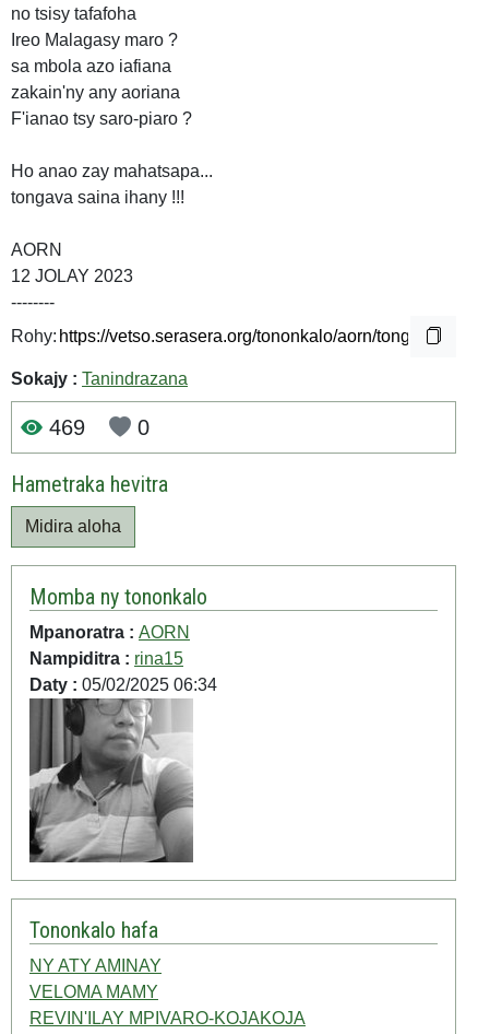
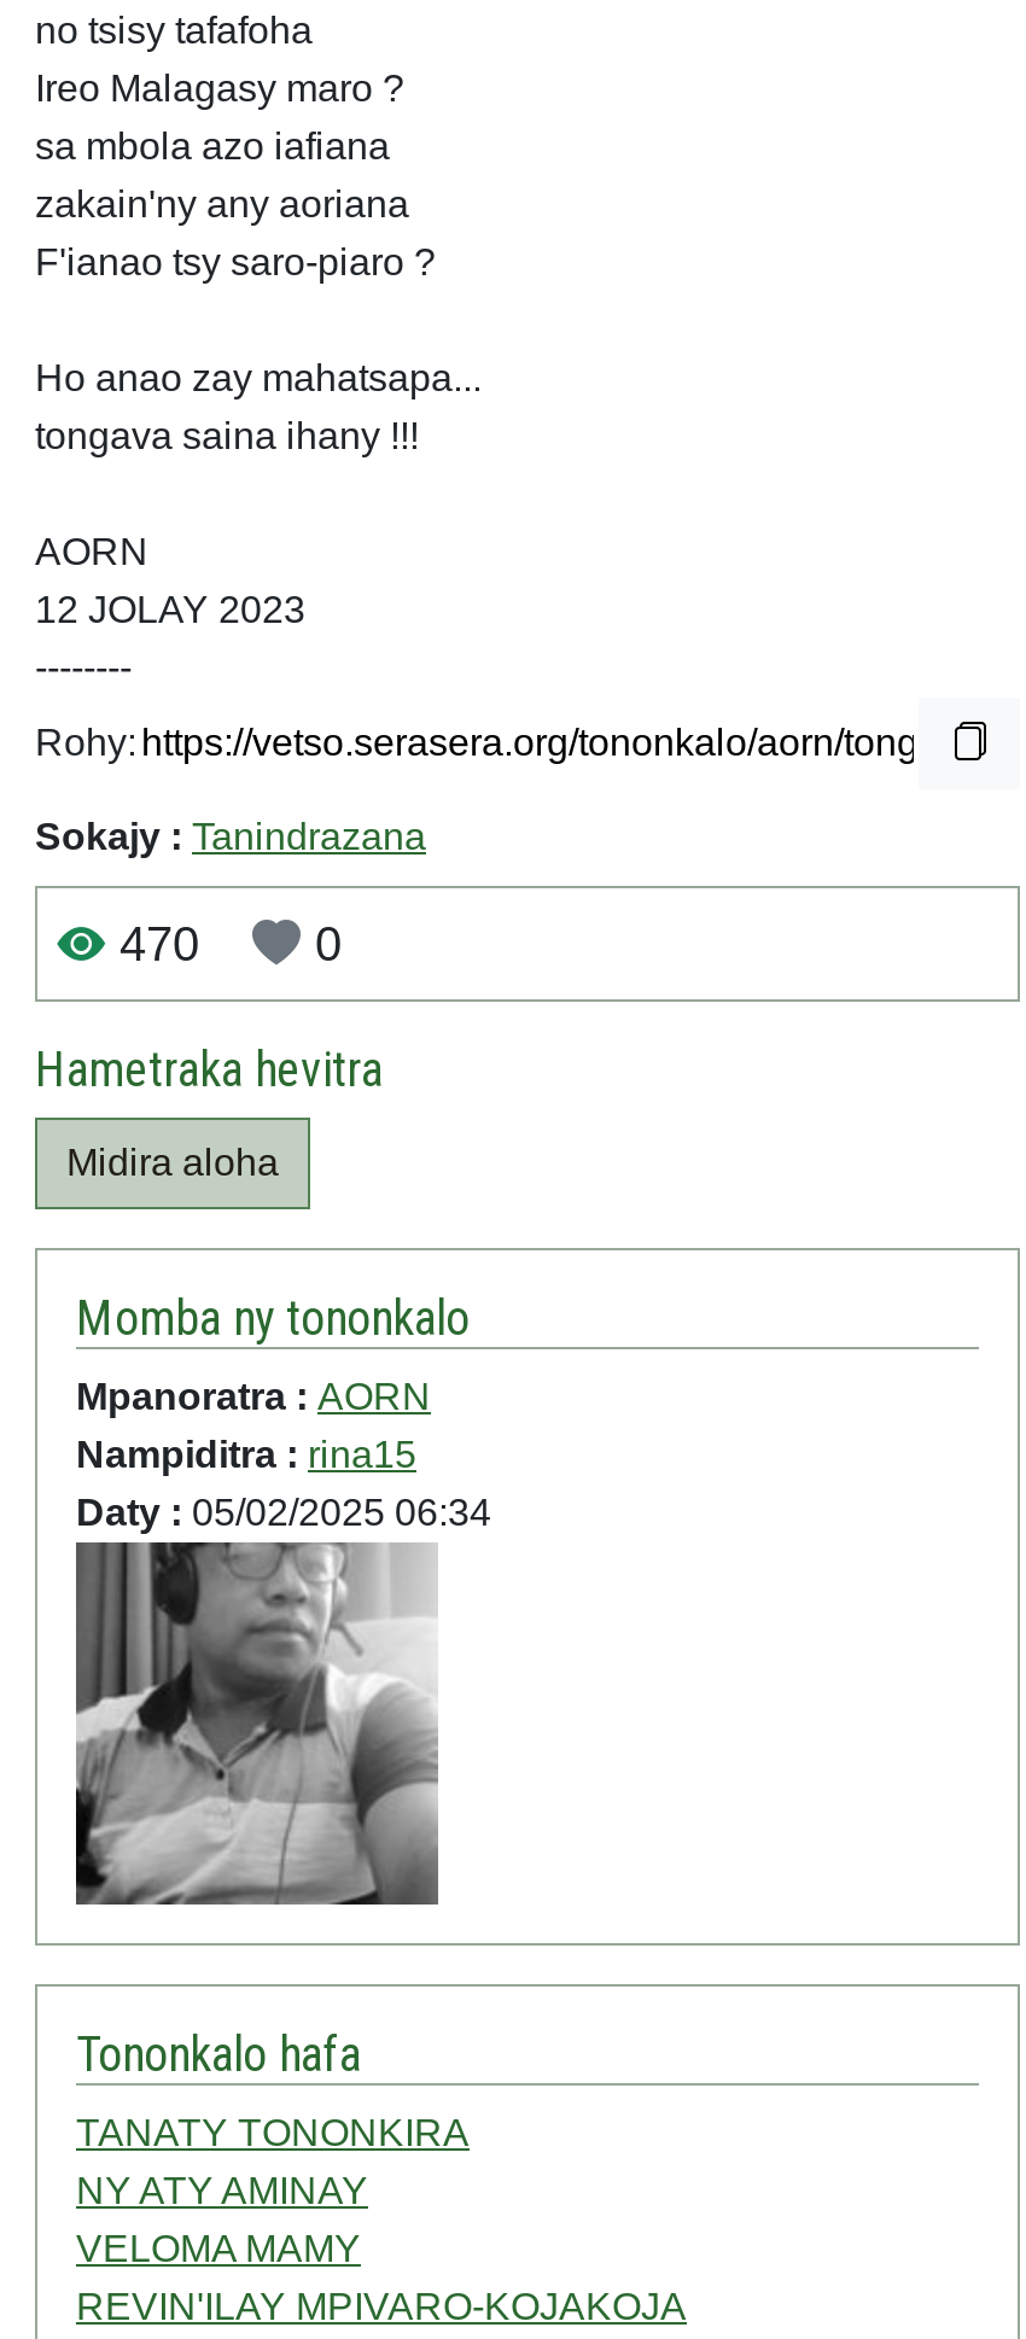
- 469 0
+ 470 0

+ TANATY TONONKIRA
